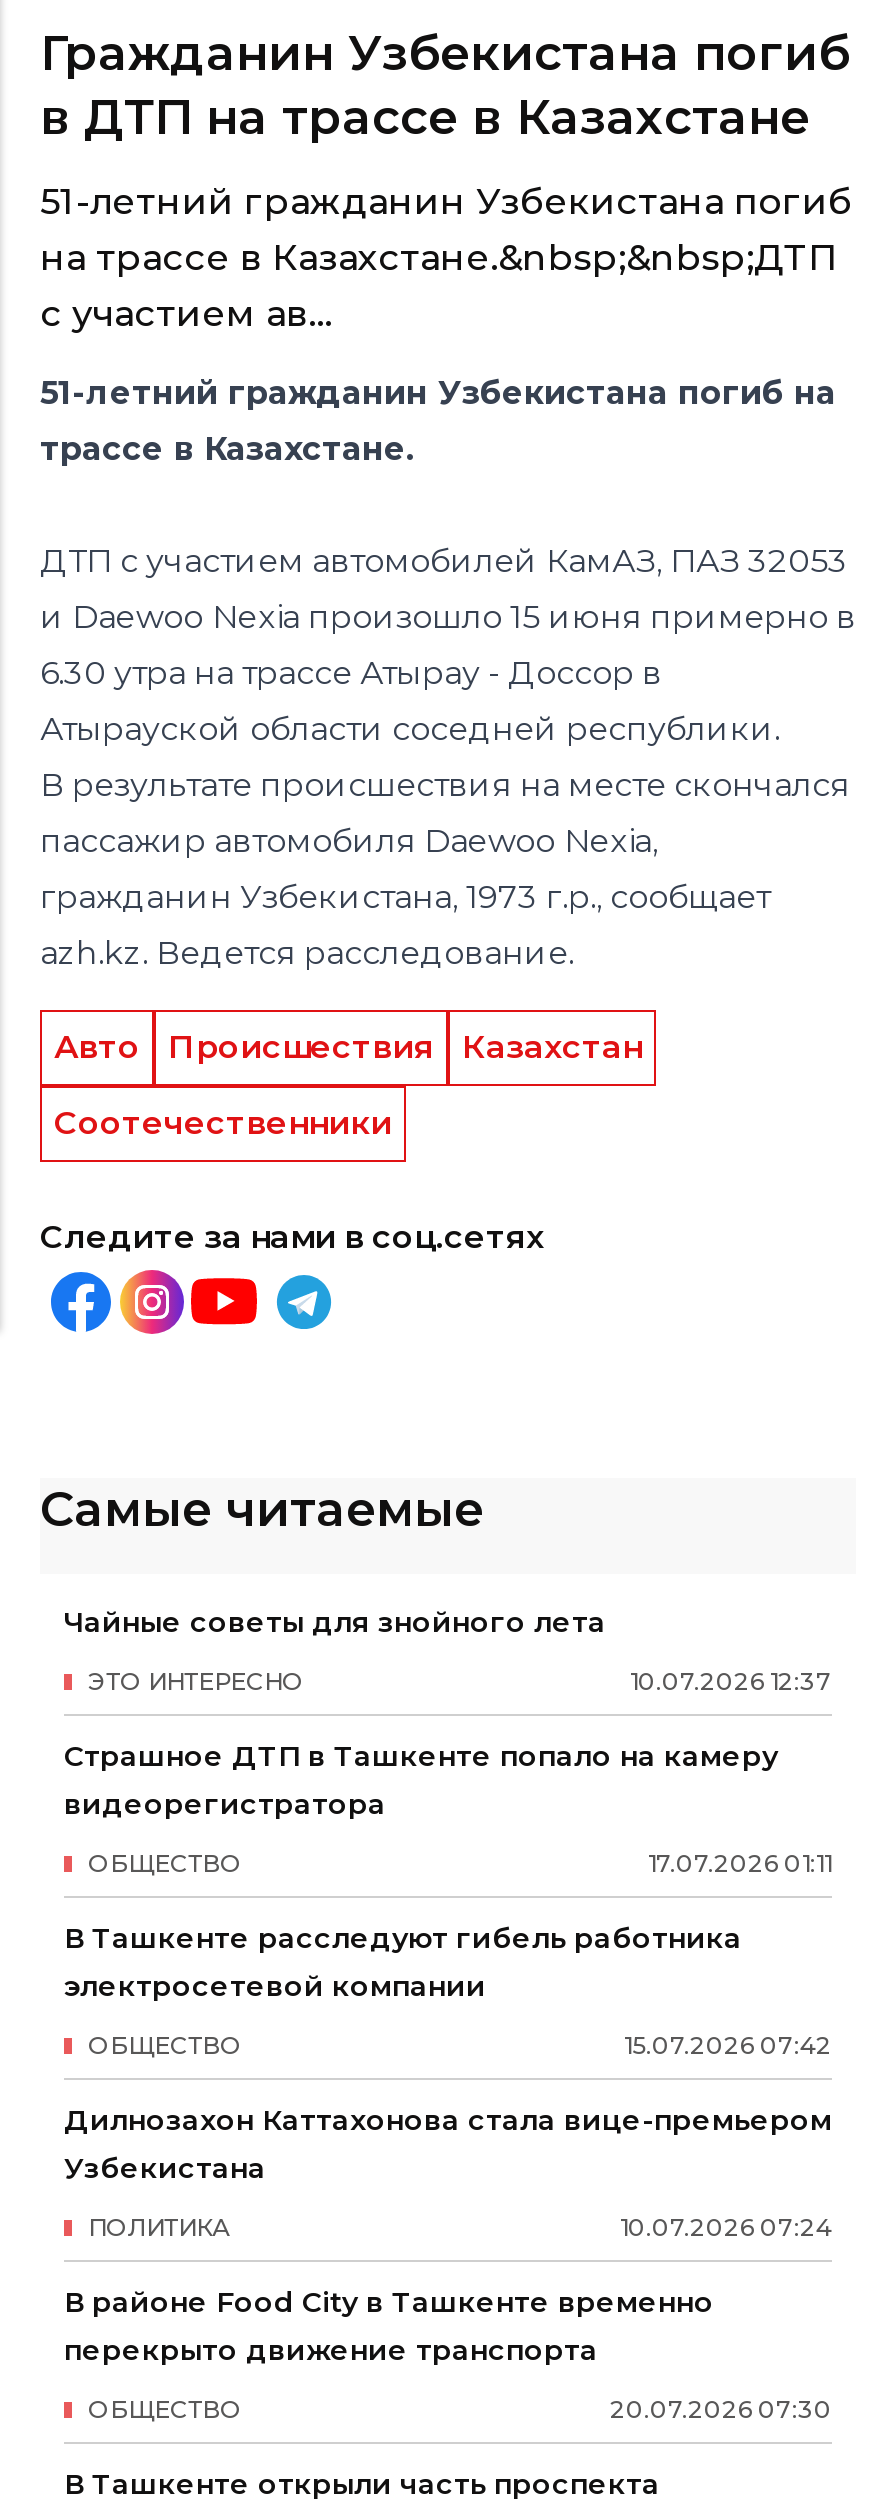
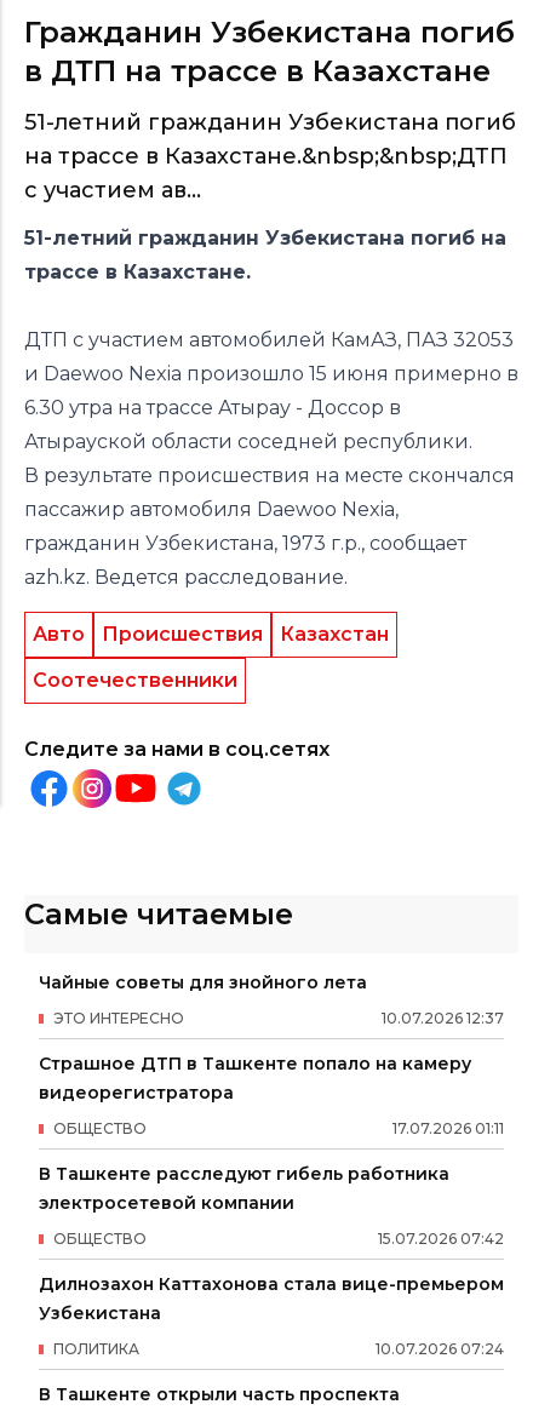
- В районе Food City в Ташкенте временно
- перекрыто движение транспорта
- 20.07.2026 07:30
- ОБЩЕСТВО
